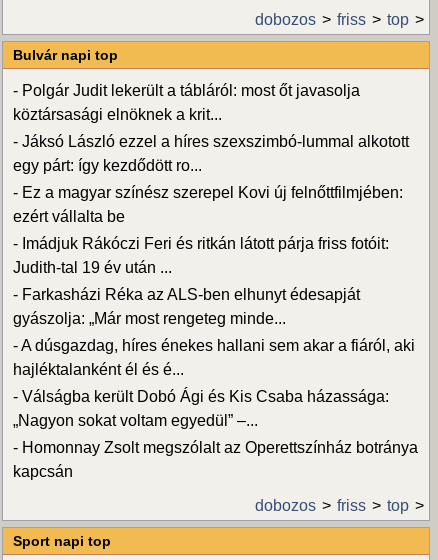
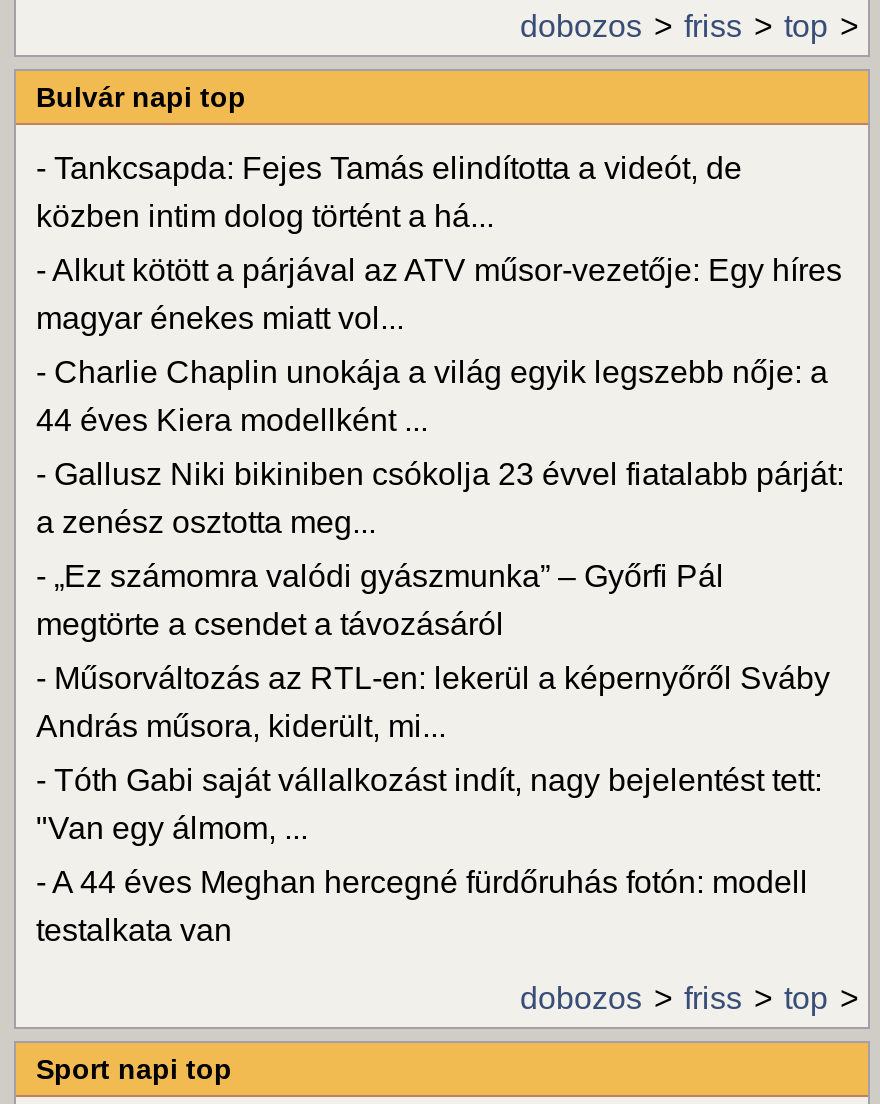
- - Polgár Judit lekerült a tábláról: most őt javasolja
- köztársasági elnöknek a krit...
+ - Tankcsapda: Fejes Tamás elindította a videót, de
+ közben intim dolog történt a há...

- - Jáksó László ezzel a híres szexszimbó-lummal alkotott
- egy párt: így kezdődött ro...
+ - Alkut kötött a párjával az ATV műsor-vezetője: Egy híres
+ magyar énekes miatt vol...

- - Ez a magyar színész szerepel Kovi új felnőttfilmjében:
- ezért vállalta be
+ - Charlie Chaplin unokája a világ egyik legszebb nője: a
+ 44 éves Kiera modellként ...

- - Imádjuk Rákóczi Feri és ritkán látott párja friss fotóit:
- Judith-tal 19 év után ...
+ - Gallusz Niki bikiniben csókolja 23 évvel fiatalabb párját:
+ a zenész osztotta meg...

- - Farkasházi Réka az ALS-ben elhunyt édesapját
- gyászolja: „Már most rengeteg minde...
+ - „Ez számomra valódi gyászmunka” – Győrfi Pál
+ megtörte a csendet a távozásáról

- - A dúsgazdag, híres énekes hallani sem akar a fiáról, aki
- hajléktalanként él és é...
+ - Műsorváltozás az RTL-en: lekerül a képernyőről Sváby
+ András műsora, kiderült, mi...

- - Válságba került Dobó Ági és Kis Csaba házassága:
- „Nagyon sokat voltam egyedül” –...
+ - Tóth Gabi saját vállalkozást indít, nagy bejelentést tett:
+ "Van egy álmom, ...

- - Homonnay Zsolt megszólalt az Operettszínház botránya
- kapcsán
+ - A 44 éves Meghan hercegné fürdőruhás fotón: modell
+ testalkata van
